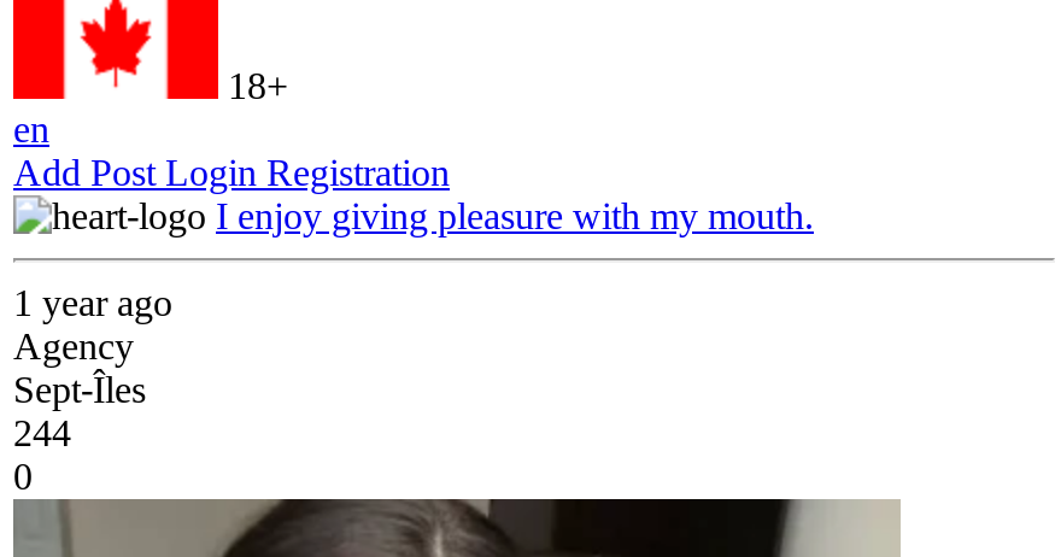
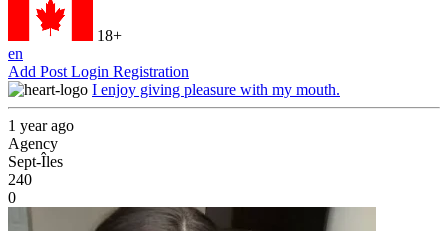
- 244
+ 240
